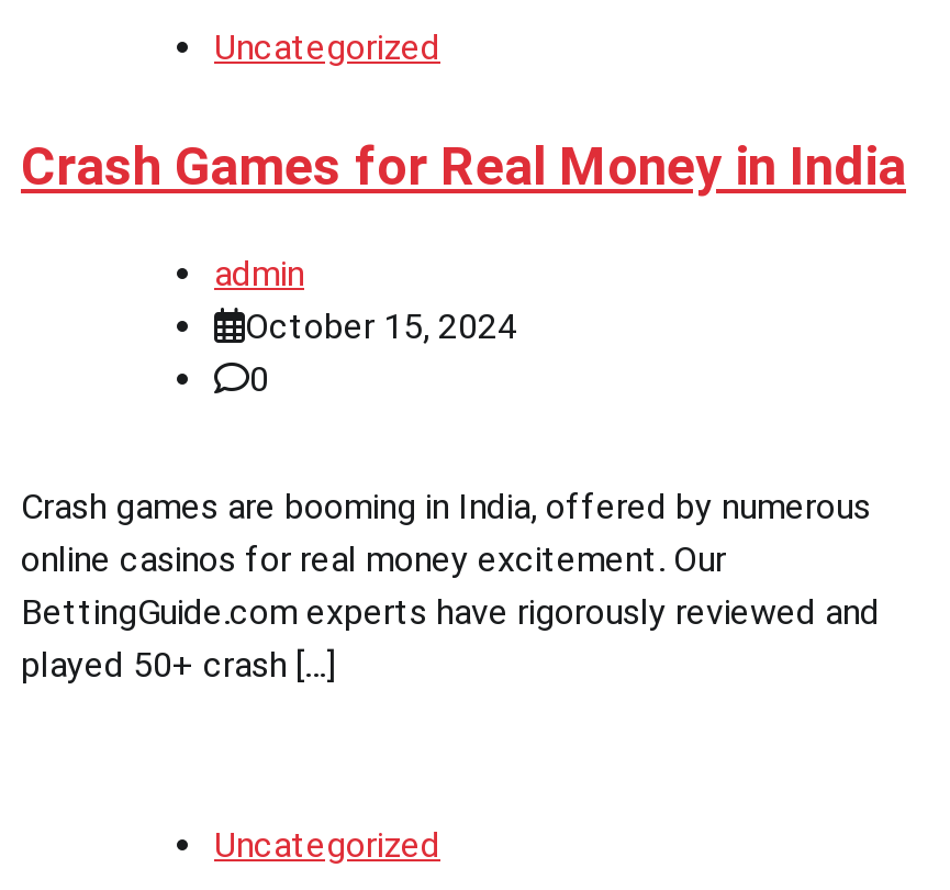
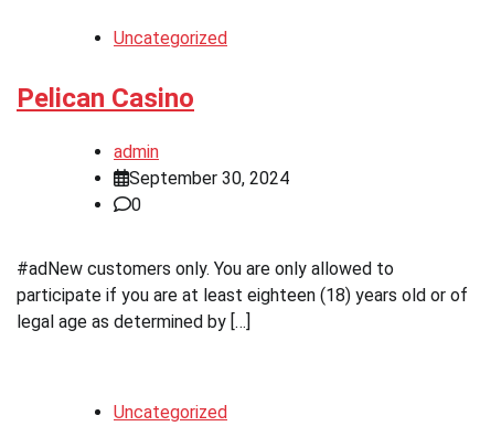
- Crash Games for Real Money in India
+ Pelican Casino

- October 15, 2024
+ September 30, 2024

- Crash games are booming in India, offered by numerous
- online casinos for real money excitement. Our
- BettingGuide.com experts have rigorously reviewed and
- played 50+ crash […]
+ #adNew customers only. You are only allowed to
+ participate if you are at least eighteen (18) years old or of
+ legal age as determined by […]
